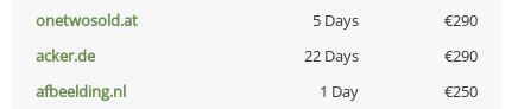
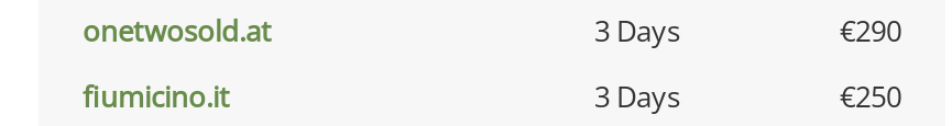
- 5 Days
+ 3 Days

- acker.de
- 22 Days
- €290
- afbeelding.nl
- 1 Day
+ fiumicino.it
+ 3 Days
